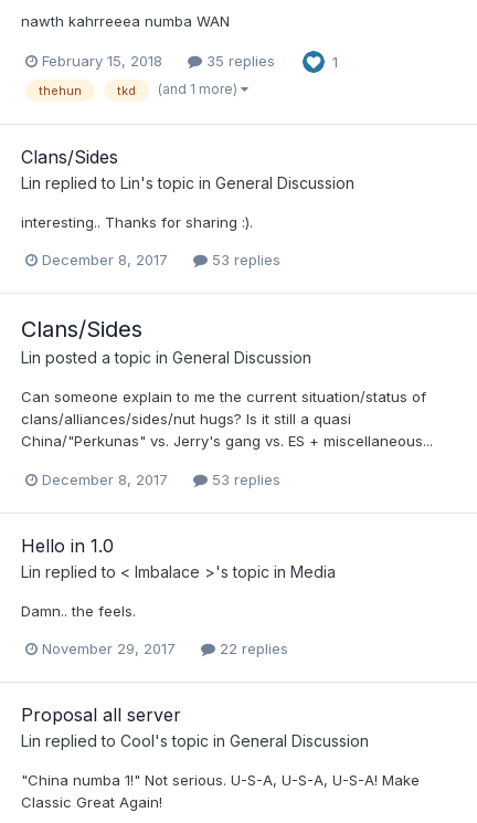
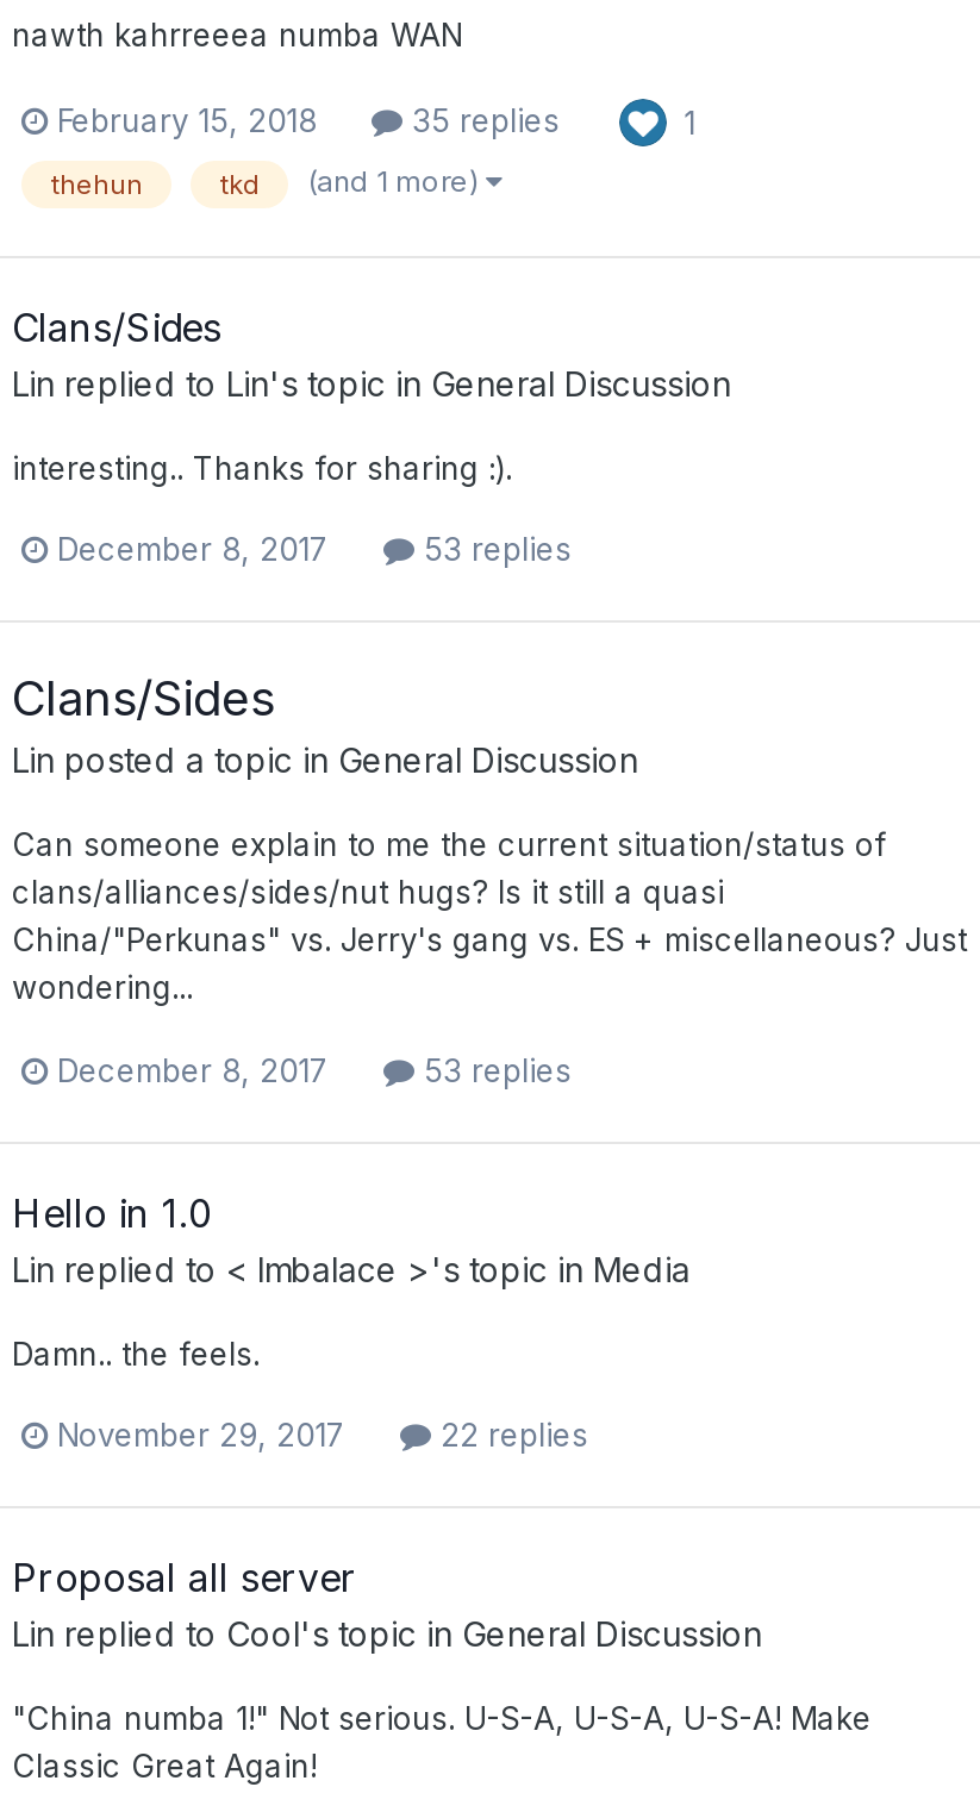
- China/"Perkunas" vs. Jerry's gang vs. ES + miscellaneous...
+ China/"Perkunas" vs. Jerry's gang vs. ES + miscellaneous? Just
+ wondering...
